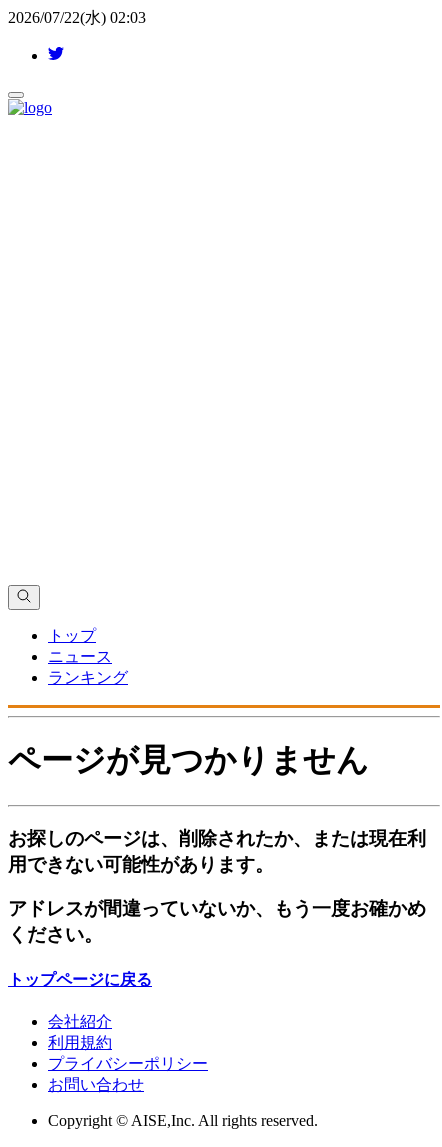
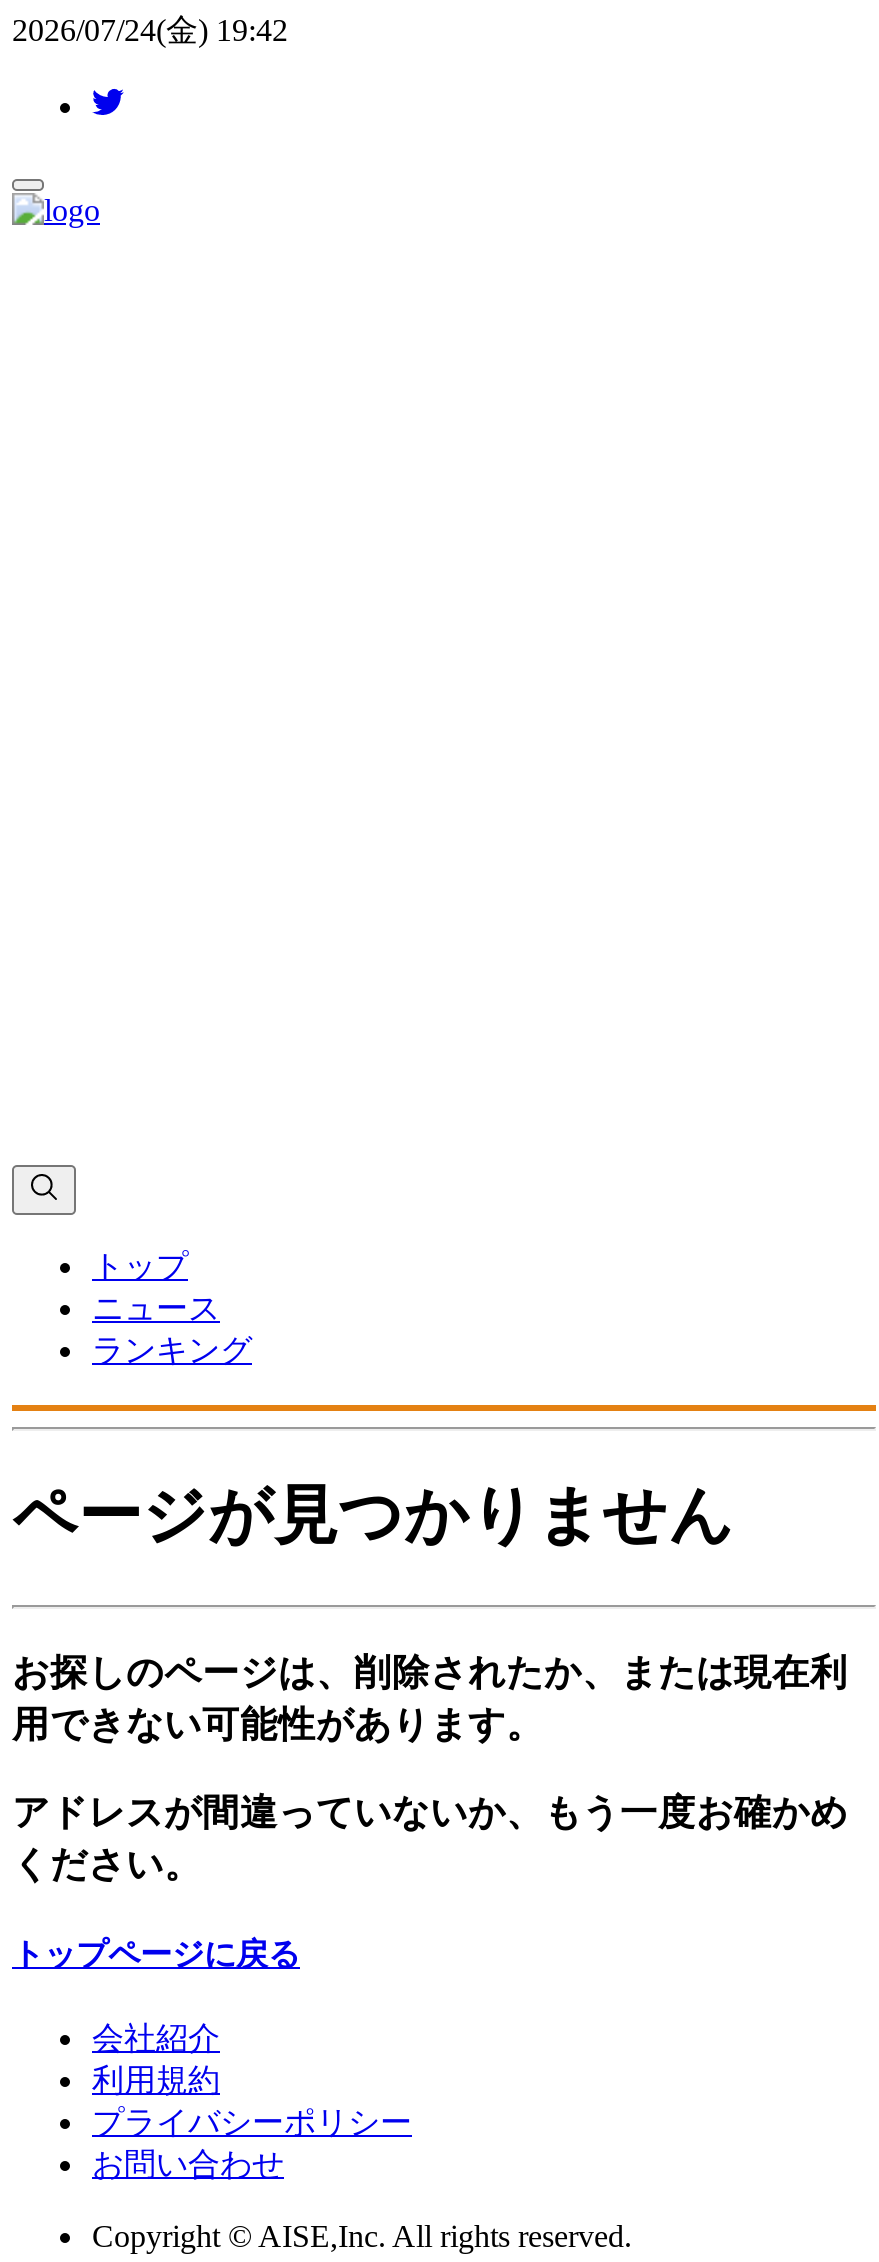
- 2026/07/22(水) 02:03
+ 2026/07/24(金) 19:42
